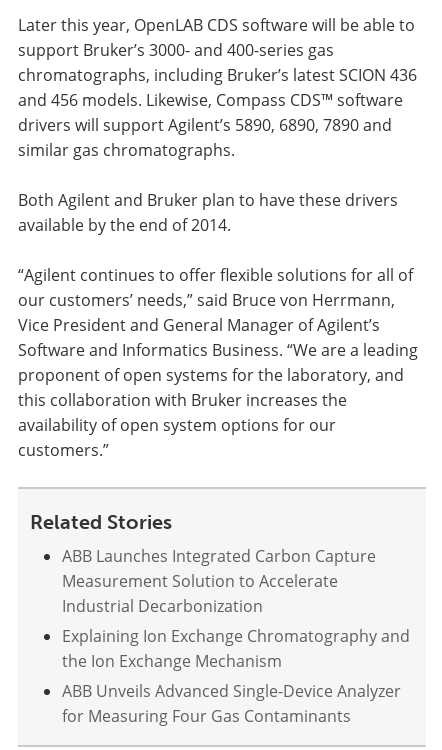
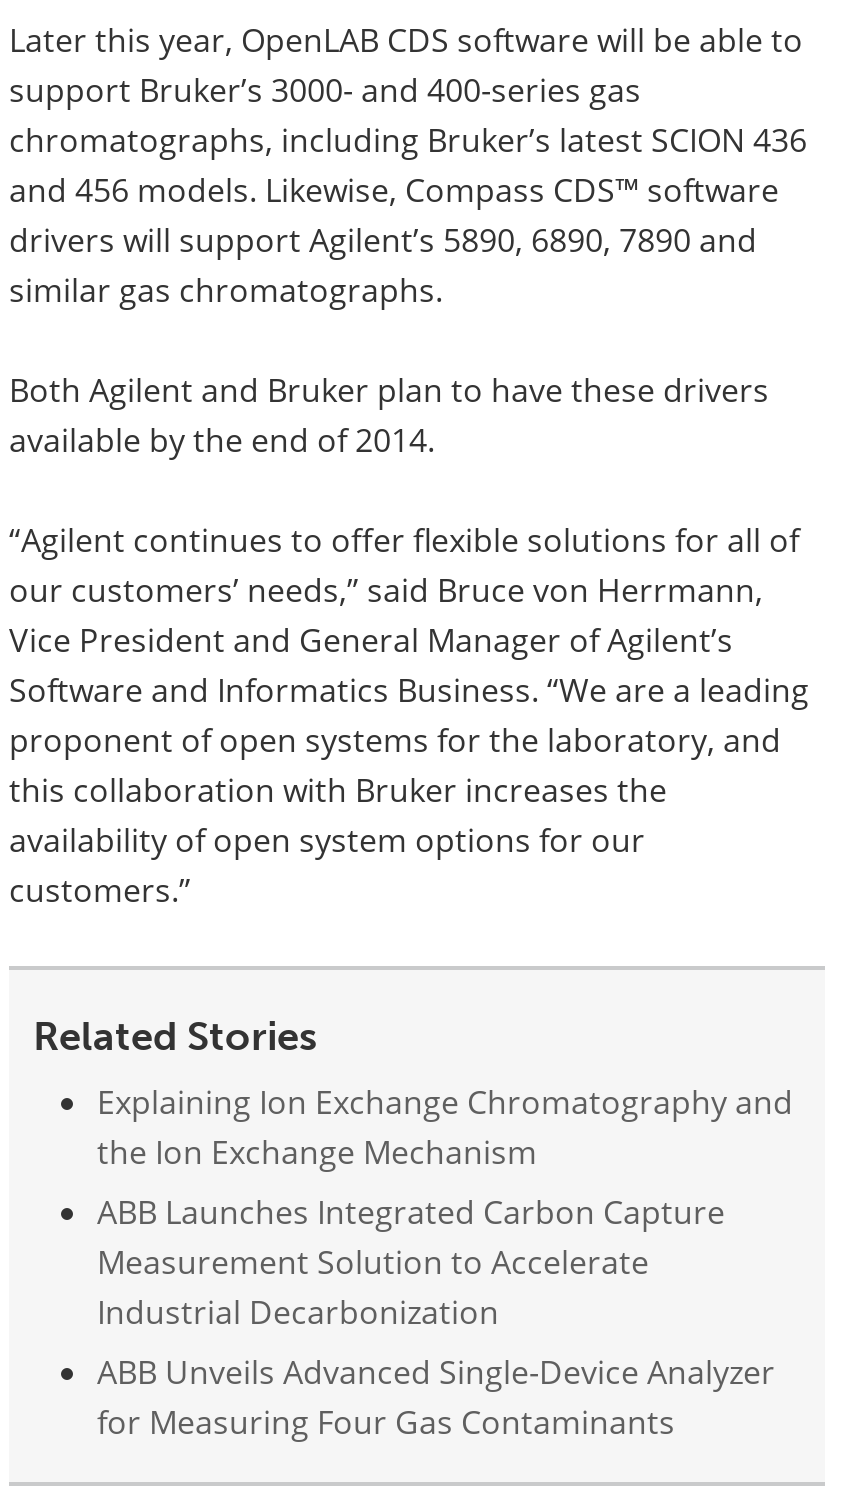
moved down: ABB Launches Integrated Carbon Capture | Measurement Solution to Accelerate | Industrial Decarbonization

moved up: Explaining Ion Exchange Chromatography and | the Ion Exchange Mechanism
